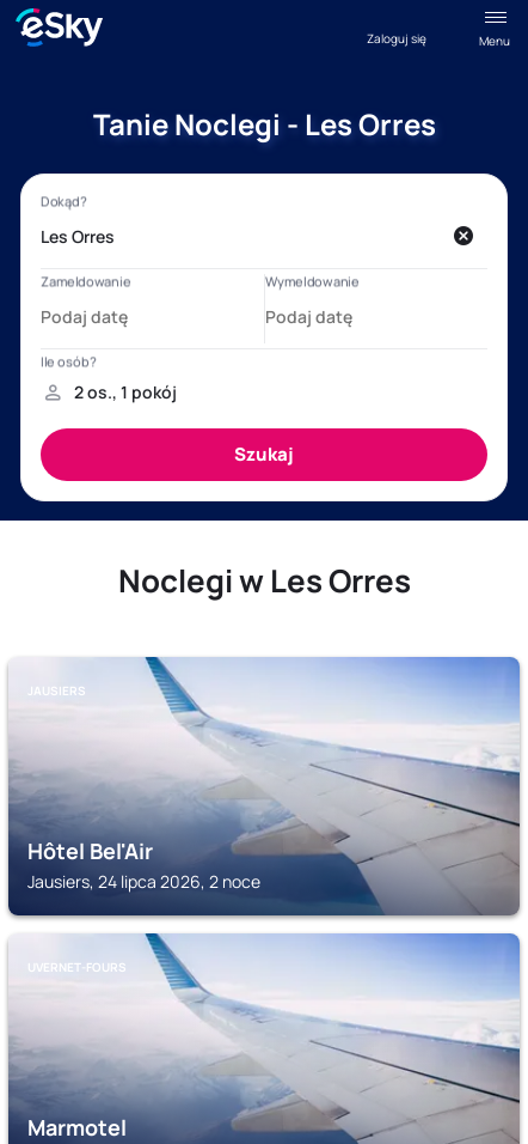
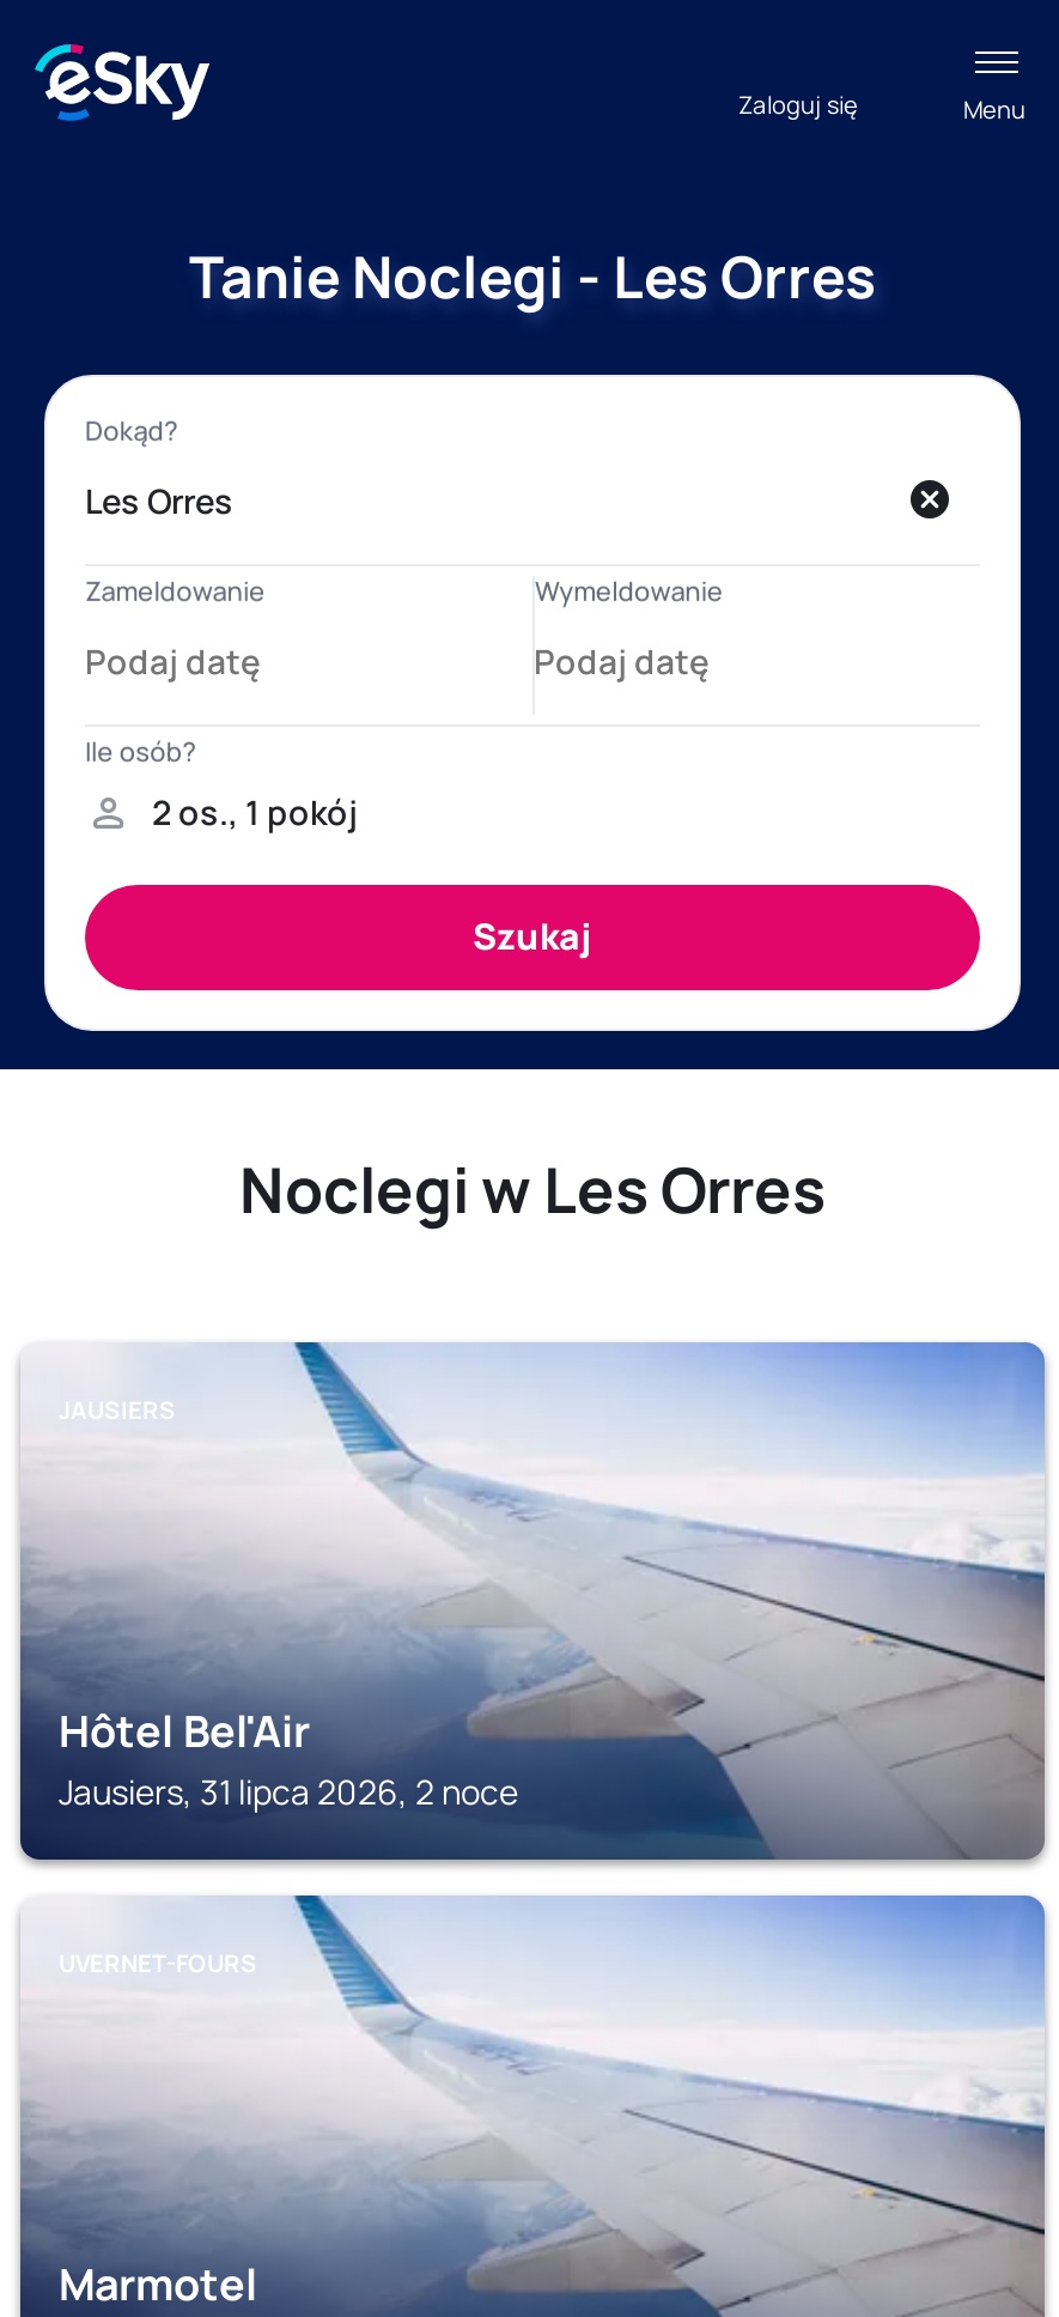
- Jausiers, 24 lipca 2026, 2 noce
+ Jausiers, 31 lipca 2026, 2 noce
